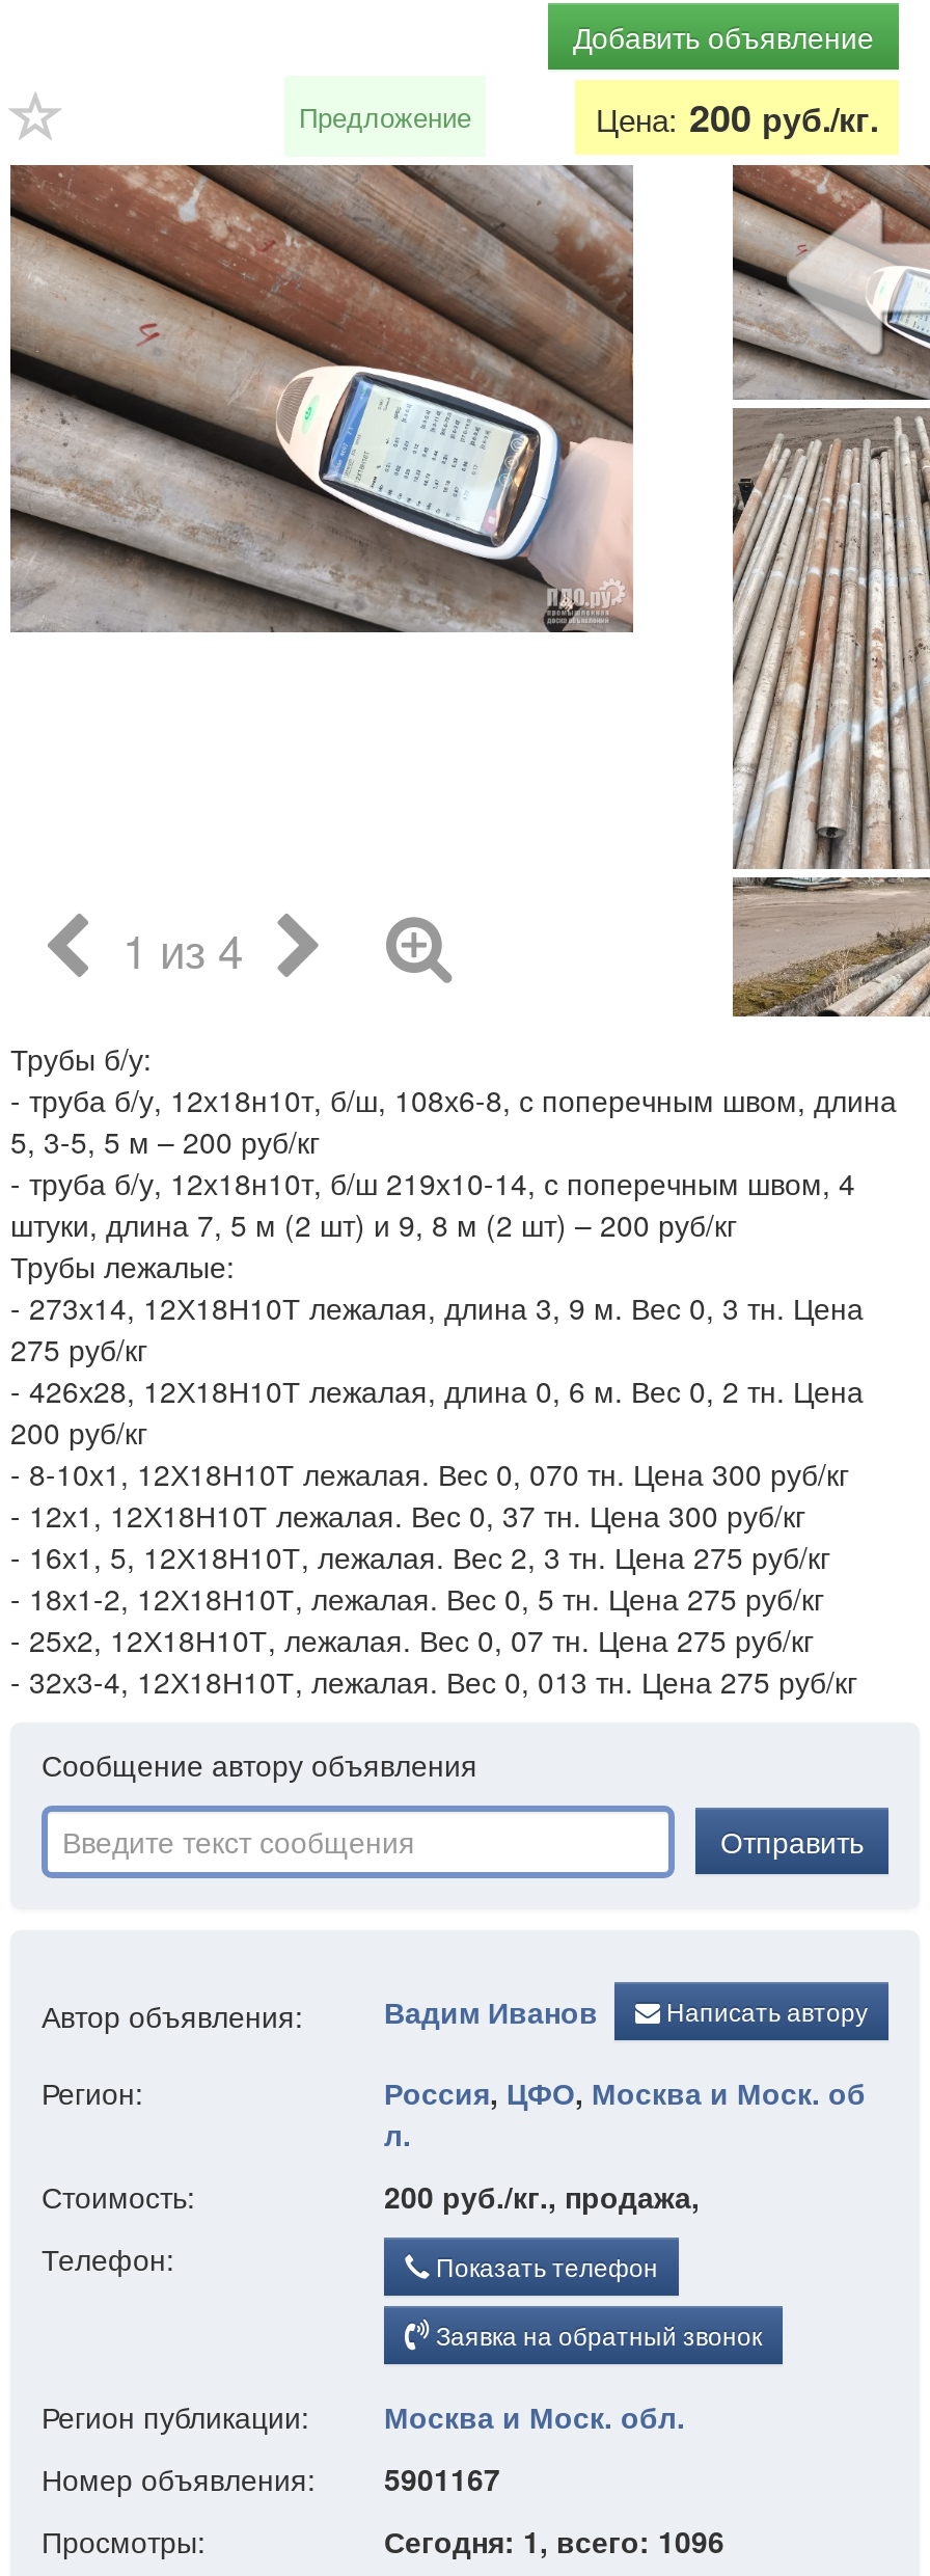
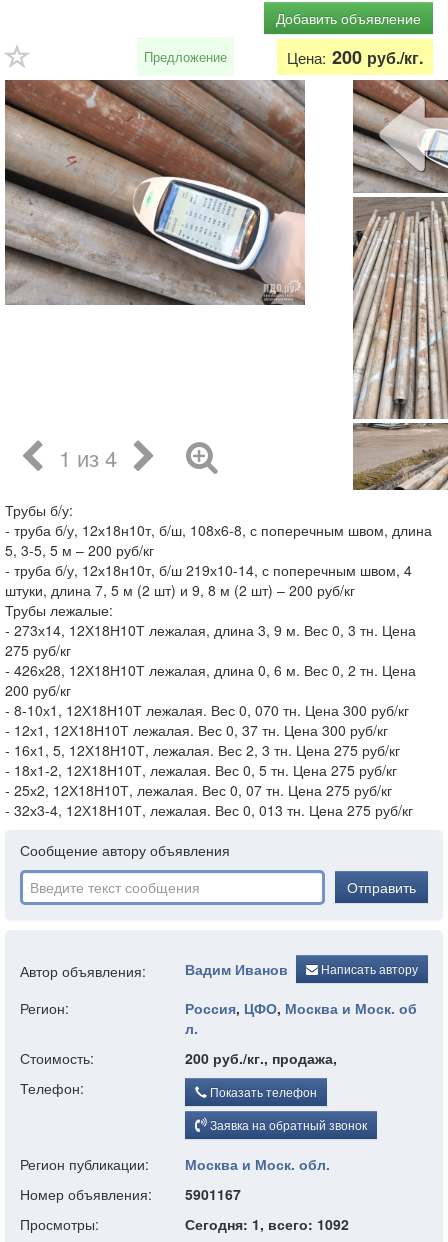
- Сегодня: 1, всего: 1096
+ Сегодня: 1, всего: 1092
